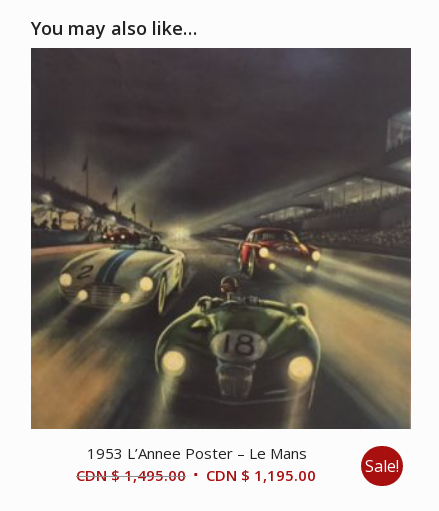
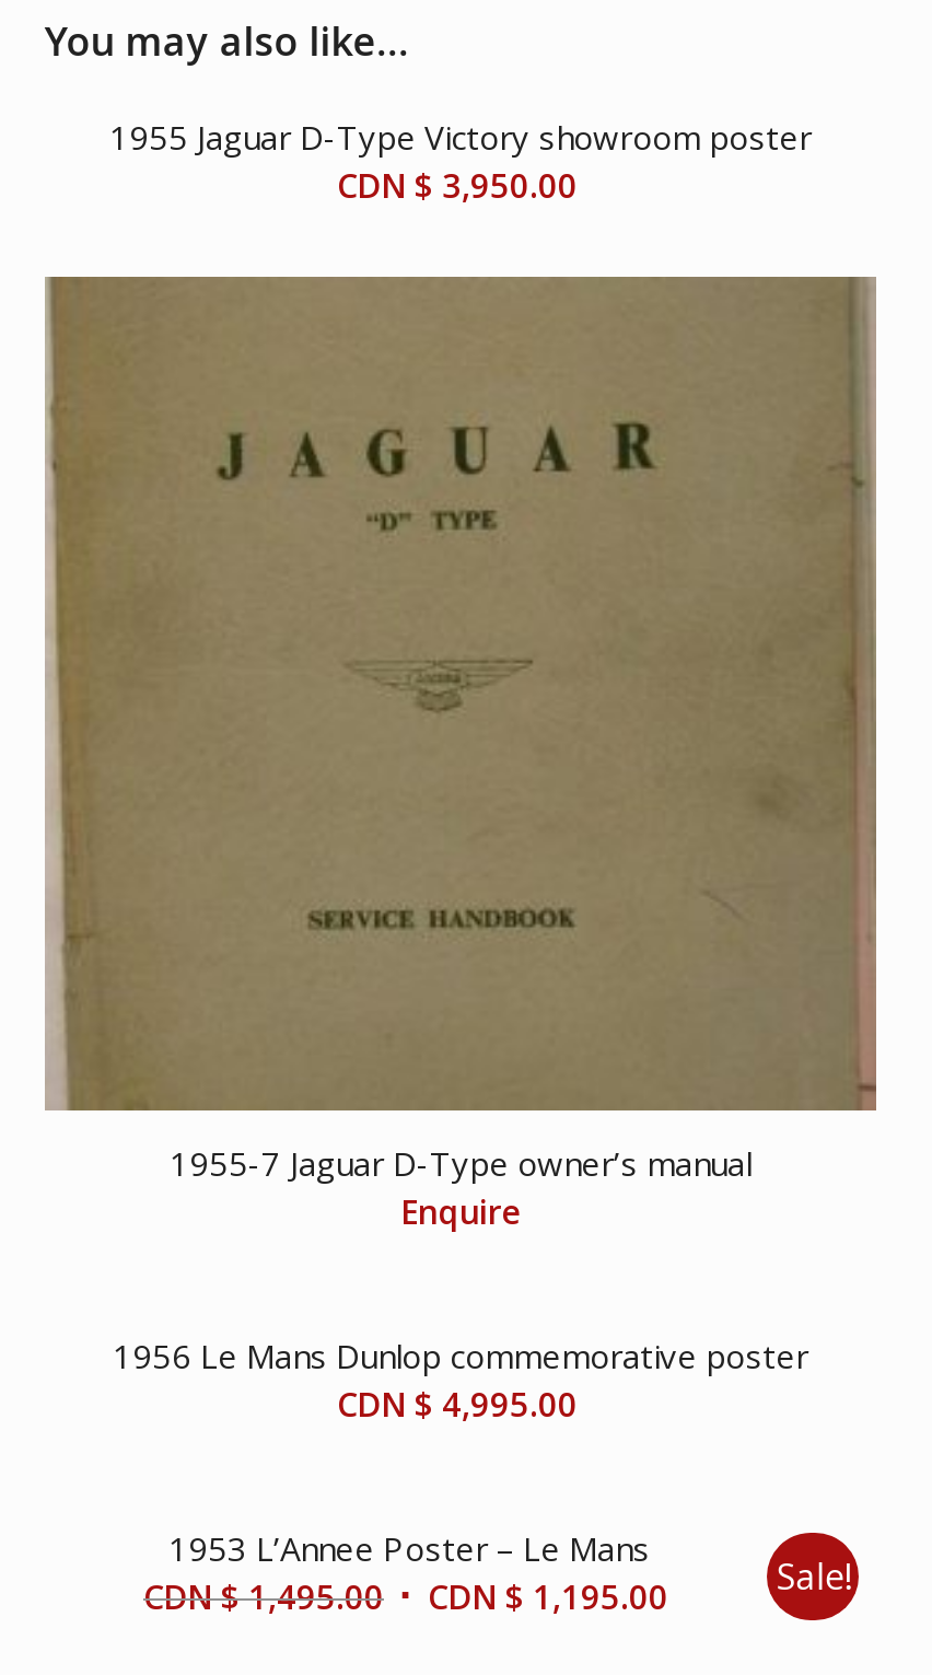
+ 1955 Jaguar D-Type Victory showroom poster
+ CDN $3,950.00

+ 1955-7 Jaguar D-Type owner’s manual
+ Enquire
+ 1956 Le Mans Dunlop commemorative poster
+ CDN $4,995.00

- [image]
+ [image]
